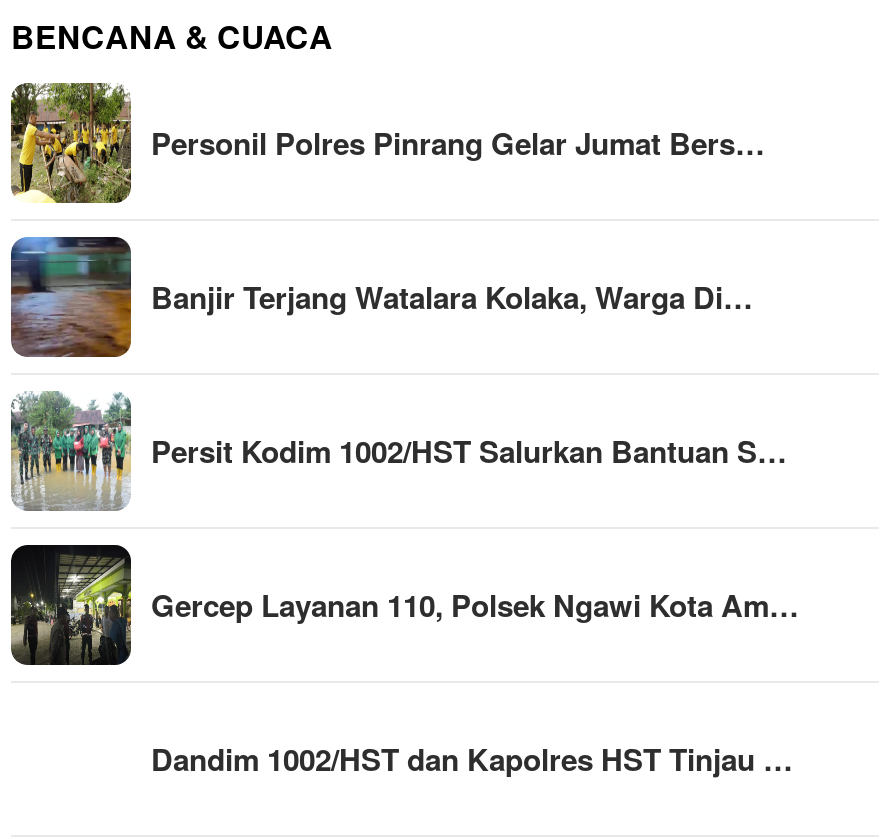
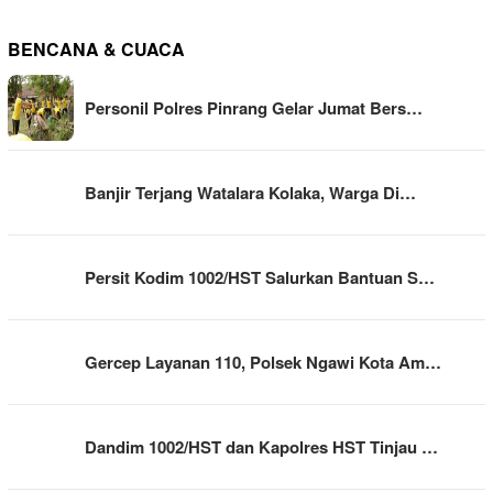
- [image]

- [image]

- [image]
